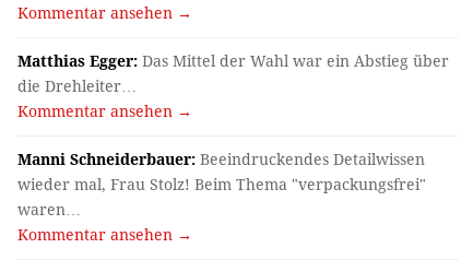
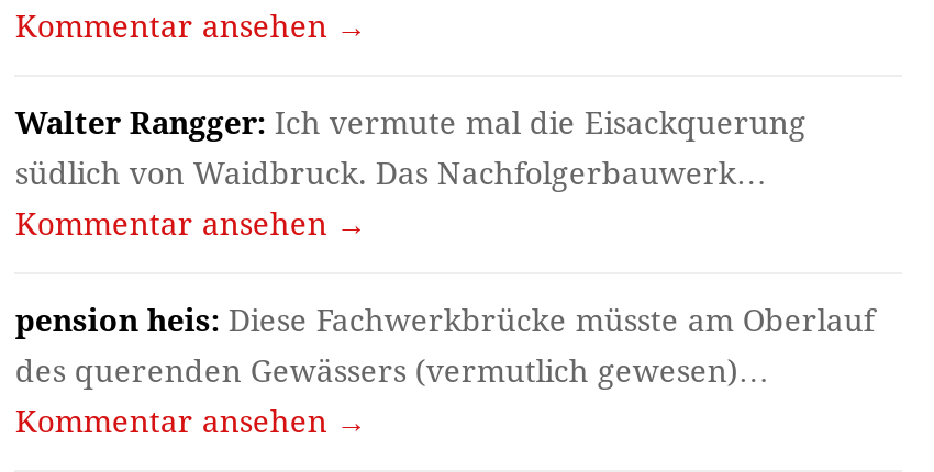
- Matthias Egger: Das Mittel der Wahl war ein Abstieg über
- die Drehleiter…
+ Walter Rangger: Ich vermute mal die Eisackquerung
+ südlich von Waidbruck. Das Nachfolgerbauwerk…

- Manni Schneiderbauer: Beeindruckendes Detailwissen
- wieder mal, Frau Stolz! Beim Thema "verpackungsfrei"
- waren…
+ pension heis: Diese Fachwerkbrücke müsste am Oberlauf
+ des querenden Gewässers (vermutlich gewesen)…
